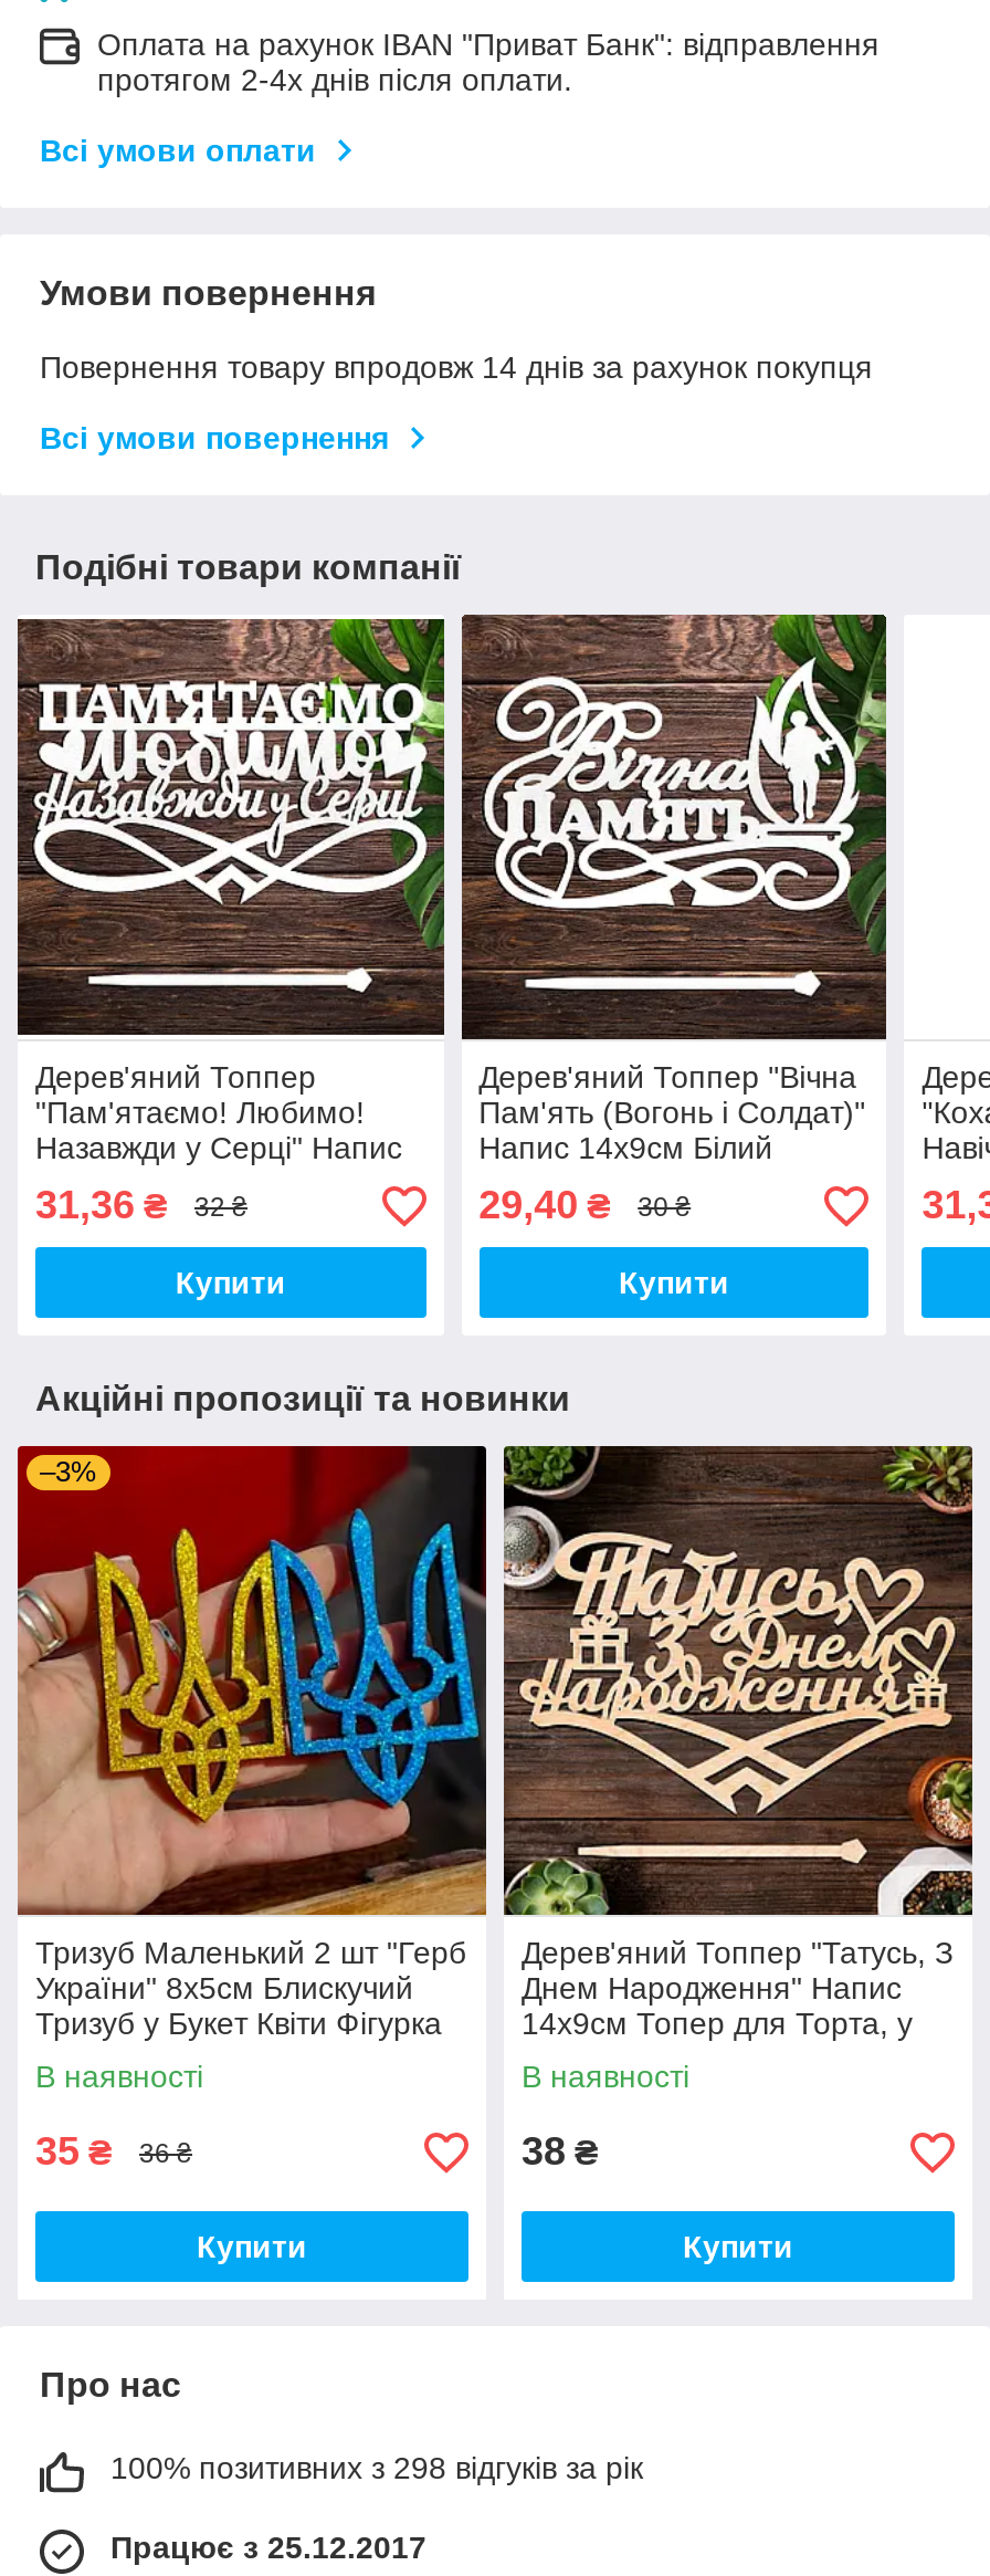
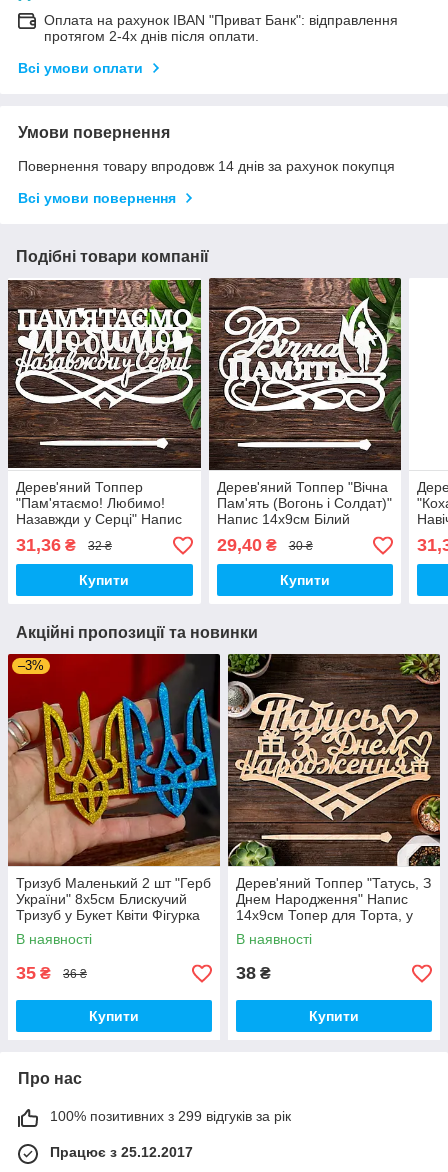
- 100% позитивних з 298 відгуків за рік
+ 100% позитивних з 299 відгуків за рік
